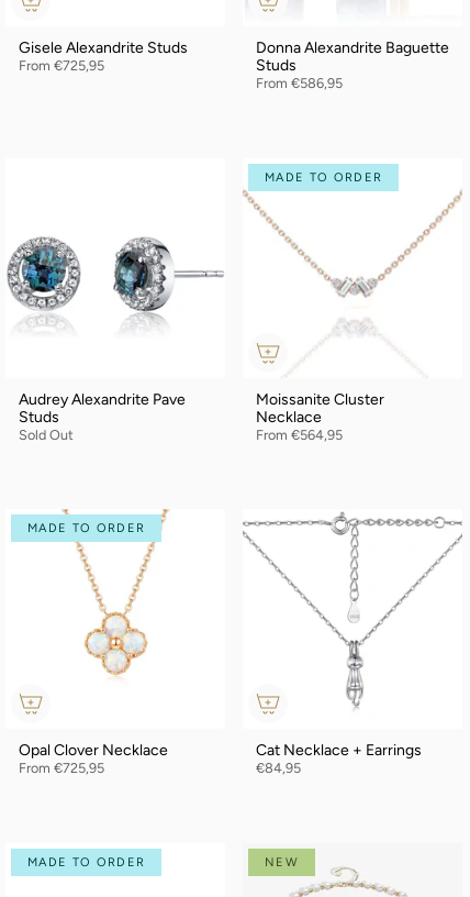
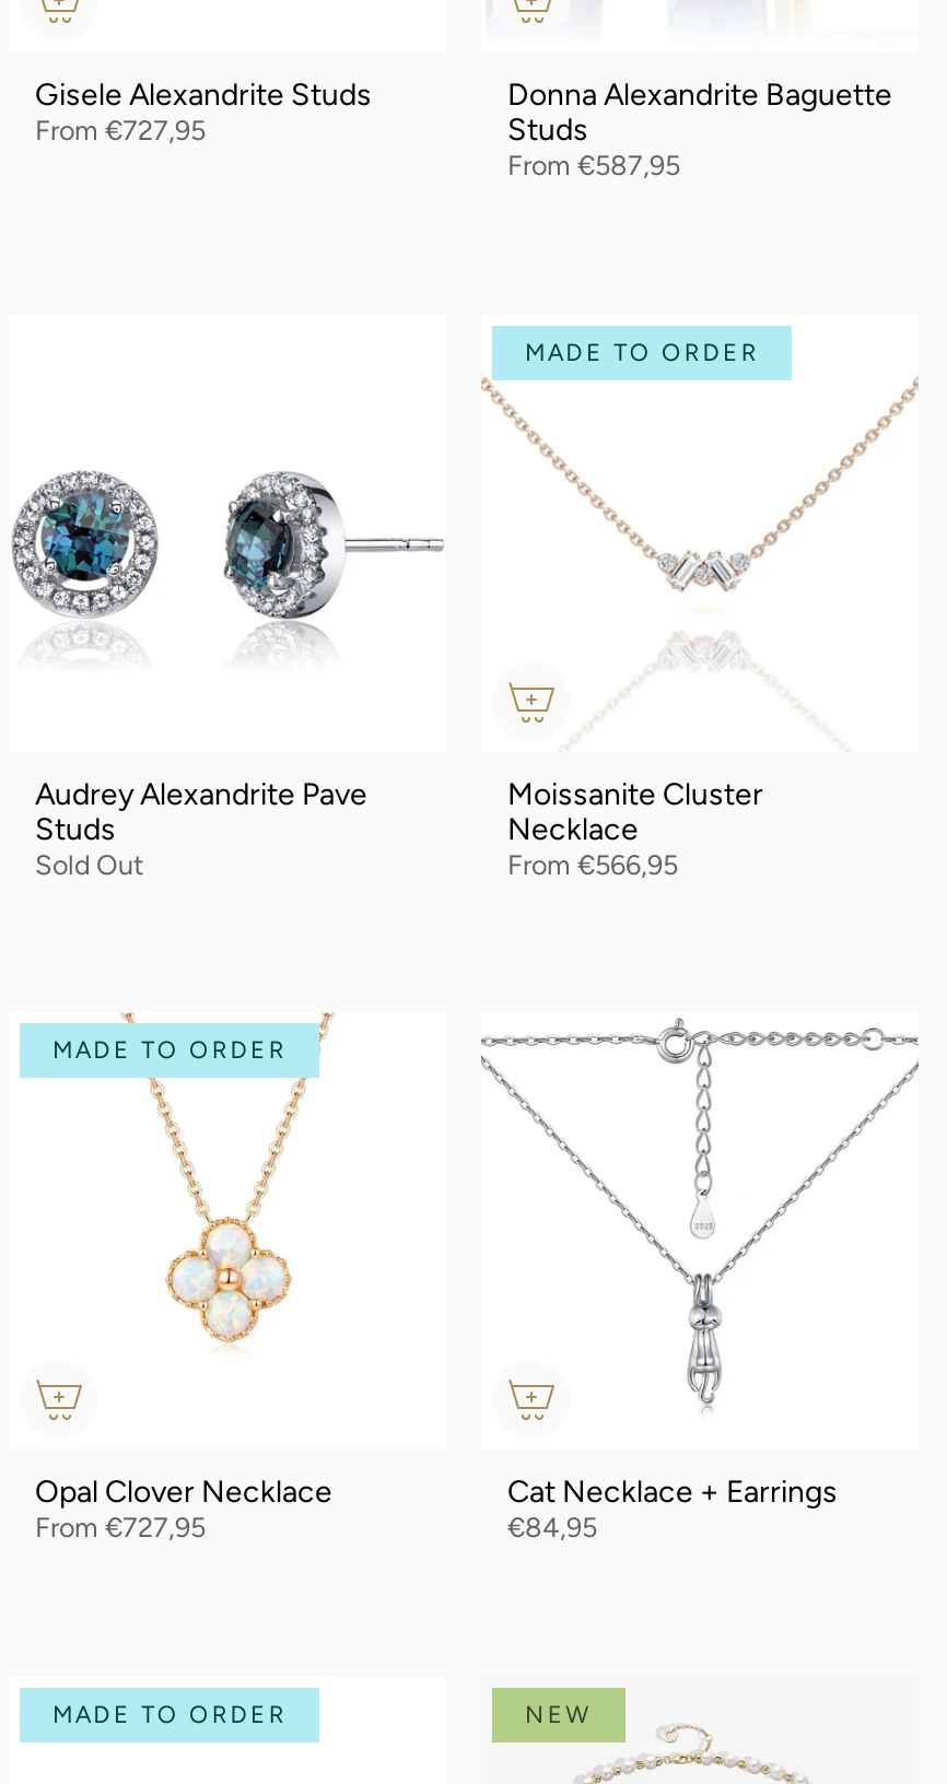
- From €725,95
+ From €727,95

- From €586,95
+ From €587,95

- From €564,95
+ From €566,95

- From €725,95
+ From €727,95
